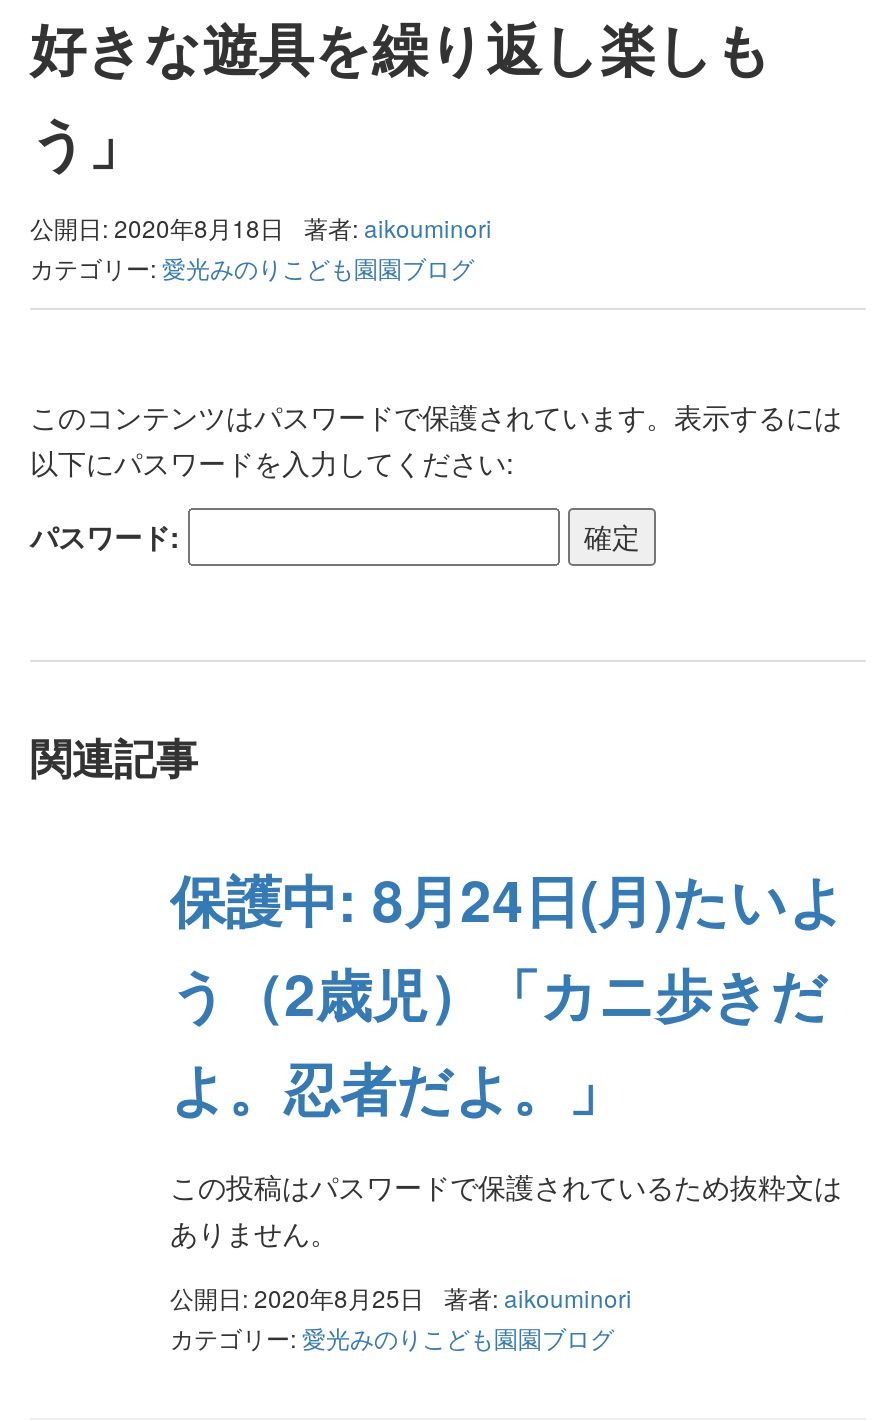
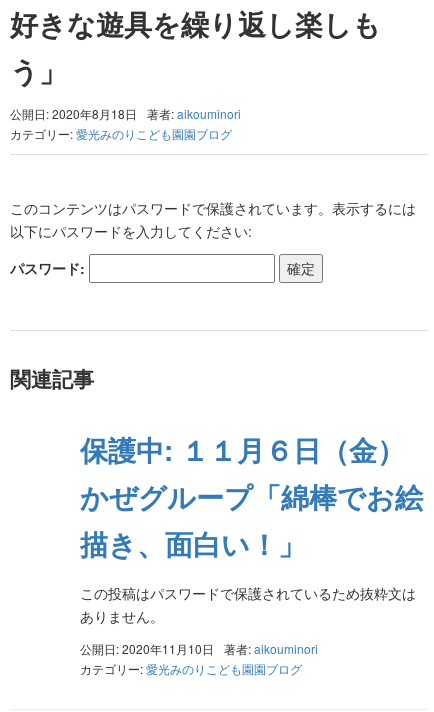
- 保護中: 8月24日(月)たいよ
- う（2歳児）「カニ歩きだ
- よ。忍者だよ。」
+ 保護中: １１月６日（金）
+ かぜグループ「綿棒でお絵
+ 描き、面白い！」

- 公開日: 2020年8月25日 著者: aikouminori
+ 公開日: 2020年11月10日 著者: aikouminori
